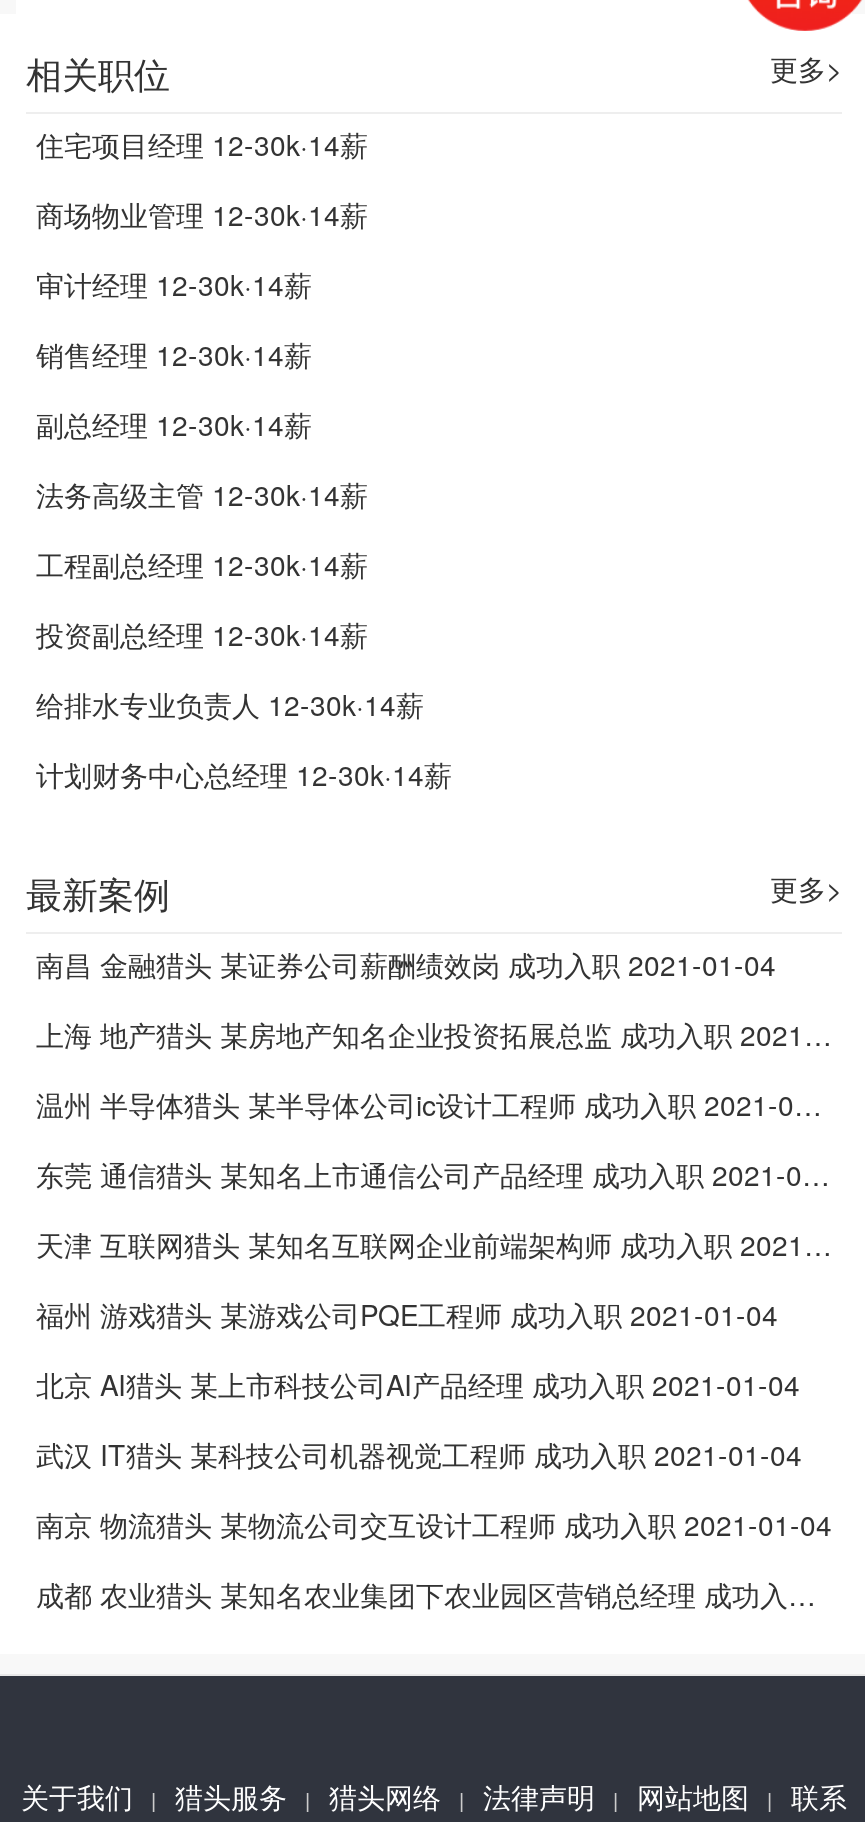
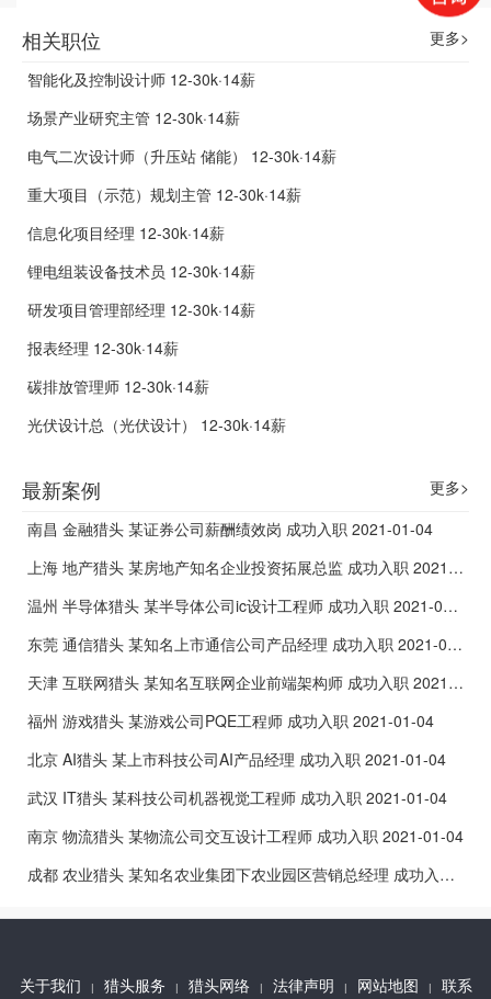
- 住宅项目经理 12-30k·14薪
+ 智能化及控制设计师 12-30k·14薪

- 商场物业管理 12-30k·14薪
+ 场景产业研究主管 12-30k·14薪

- 审计经理 12-30k·14薪
+ 电气二次设计师（升压站 储能） 12-30k·14薪

- 销售经理 12-30k·14薪
+ 重大项目（示范）规划主管 12-30k·14薪

- 副总经理 12-30k·14薪
+ 信息化项目经理 12-30k·14薪

- 法务高级主管 12-30k·14薪
+ 锂电组装设备技术员 12-30k·14薪

- 工程副总经理 12-30k·14薪
+ 研发项目管理部经理 12-30k·14薪

- 投资副总经理 12-30k·14薪
+ 报表经理 12-30k·14薪

- 给排水专业负责人 12-30k·14薪
+ 碳排放管理师 12-30k·14薪

- 计划财务中心总经理 12-30k·14薪
+ 光伏设计总（光伏设计） 12-30k·14薪
